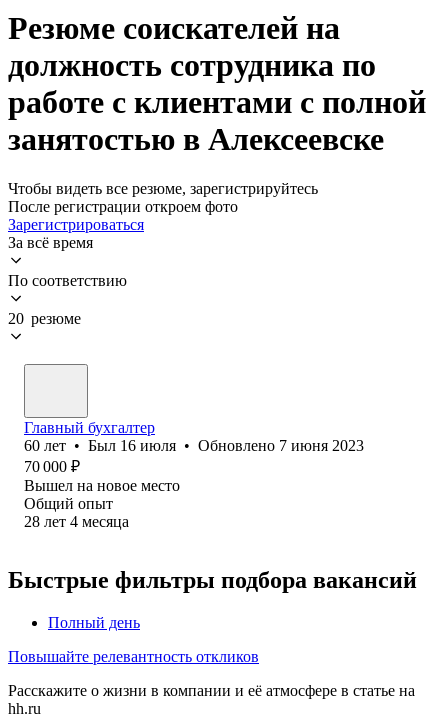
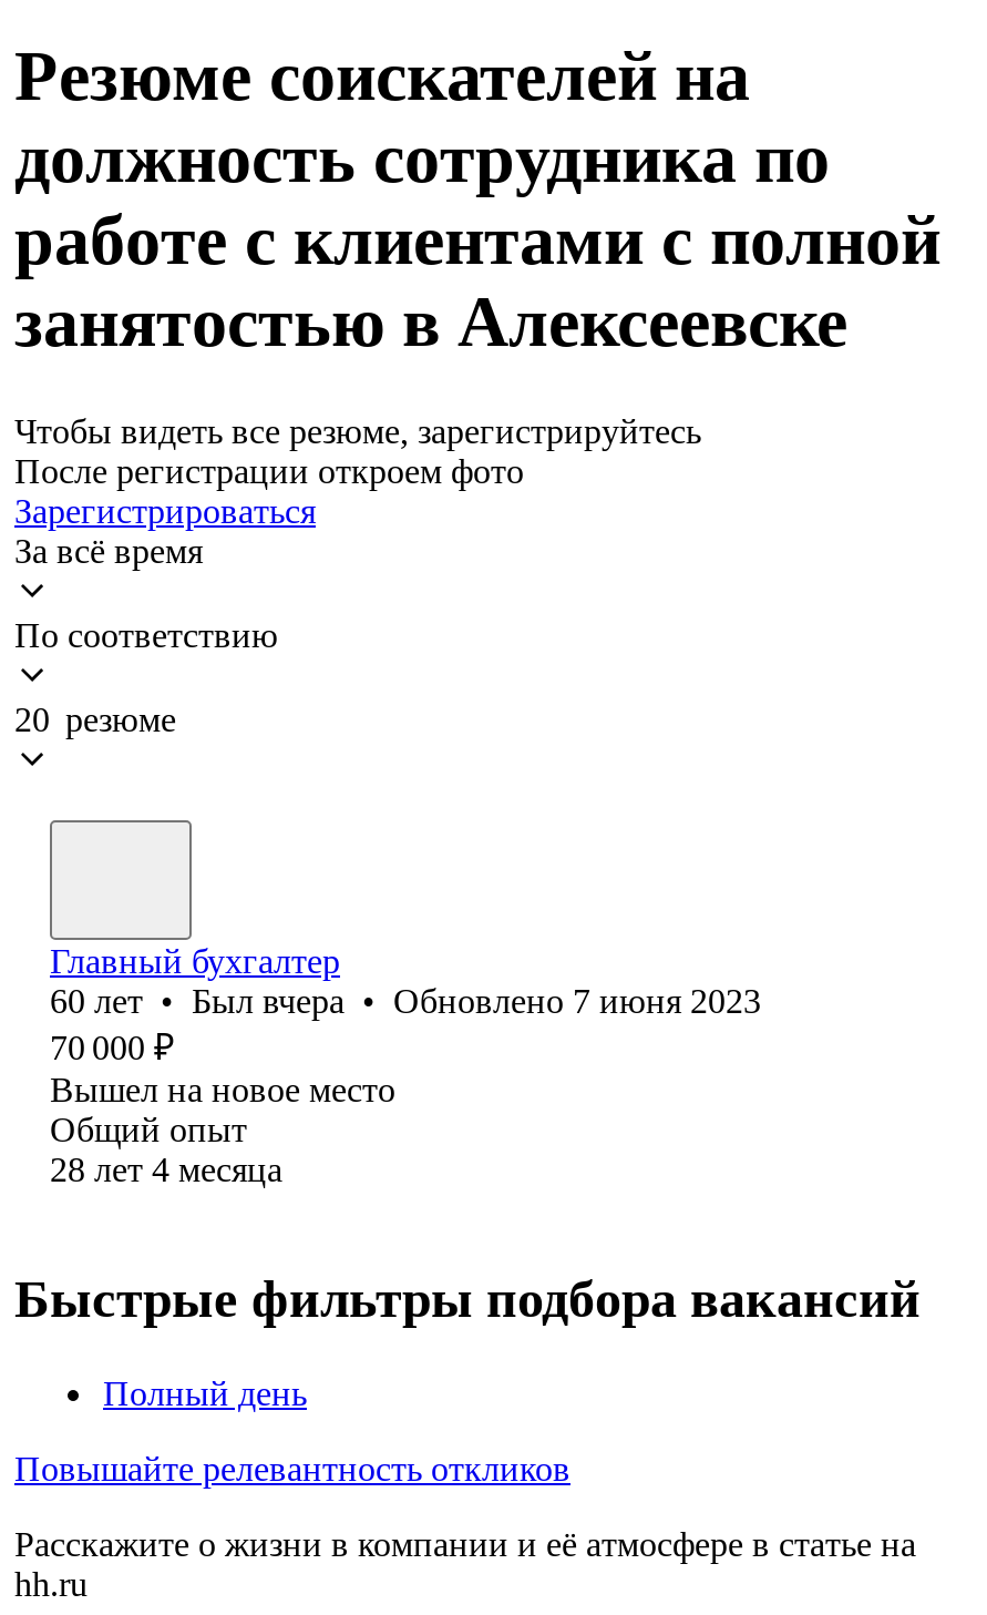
- 60 лет • Был 16 июля • Обновлено 7 июня 2023
+ 60 лет • Был вчера • Обновлено 7 июня 2023
